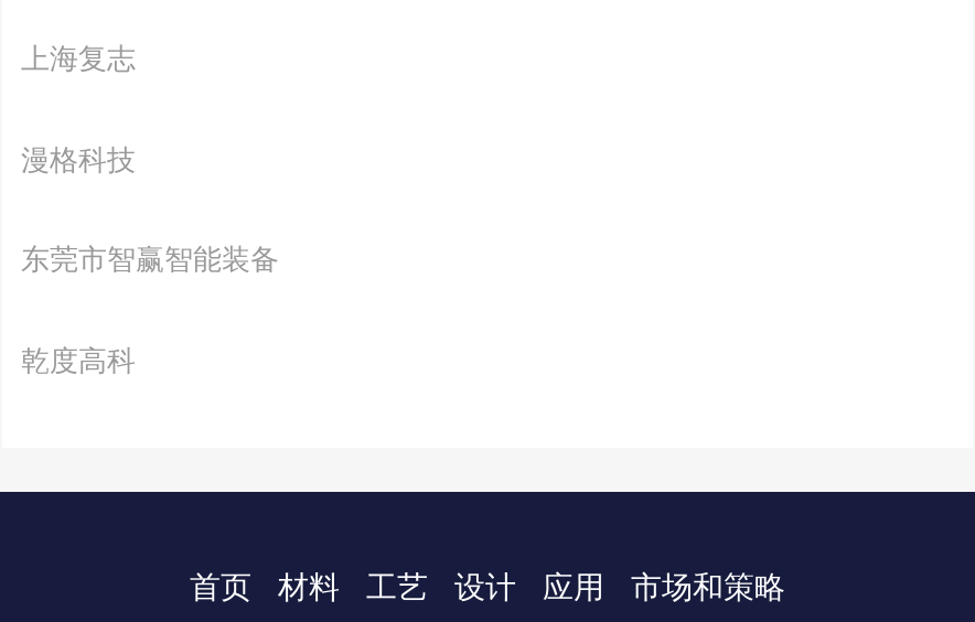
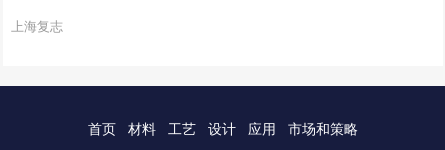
- 漫格科技
- 东莞市智赢智能装备
- 乾度高科
